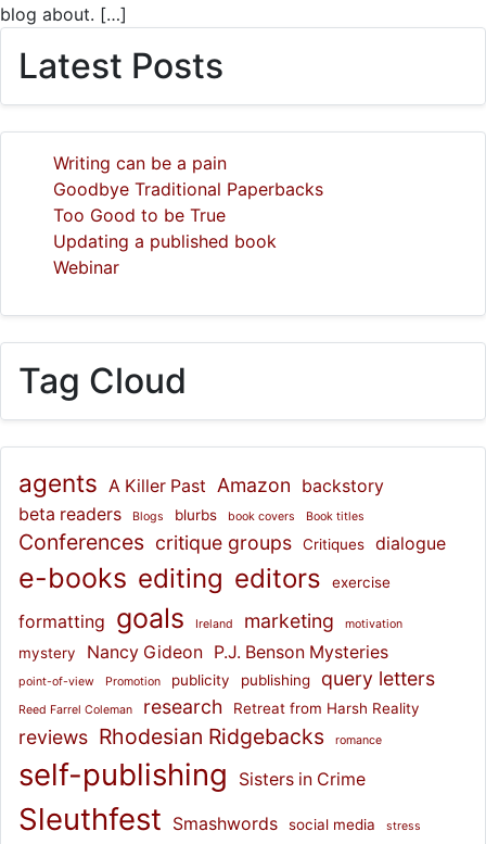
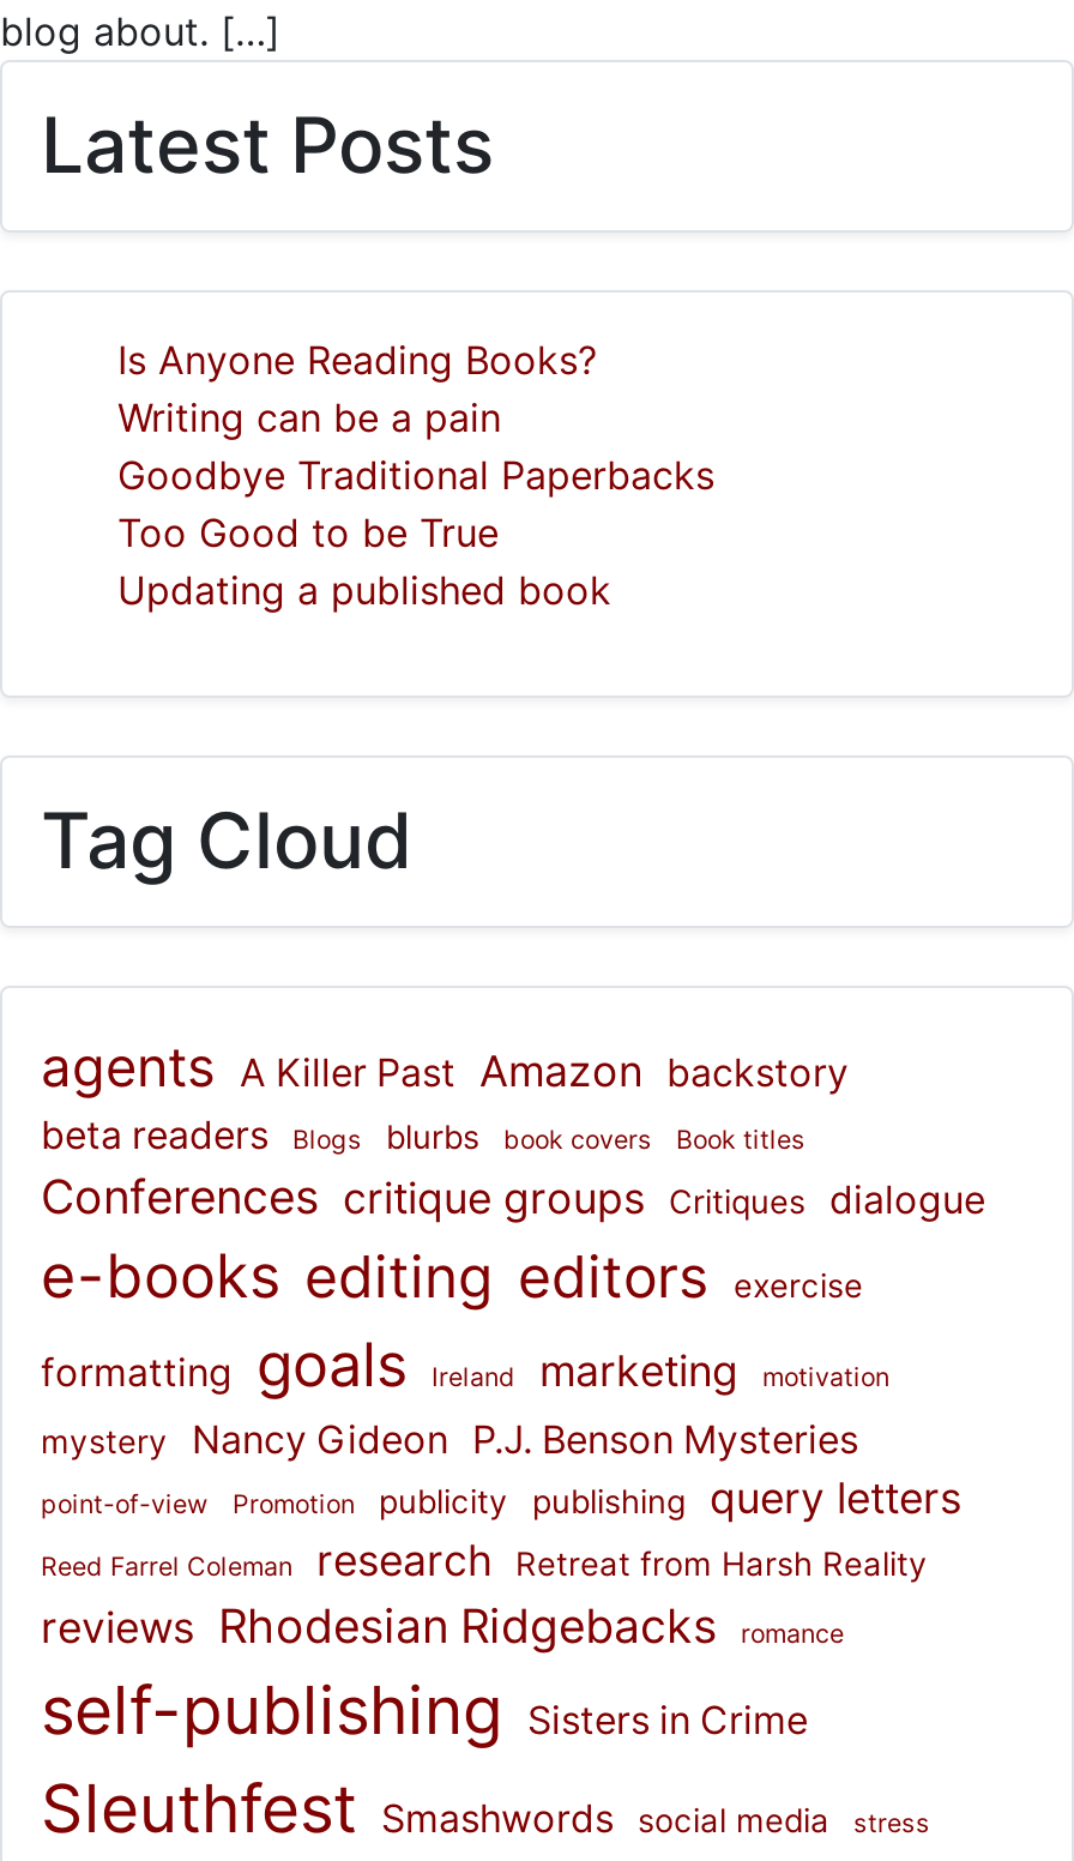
+ Is Anyone Reading Books?

moved down: Writing can be a pain | Goodbye Traditional Paperbacks | Too Good to be True | Updating a published book

- Webinar
